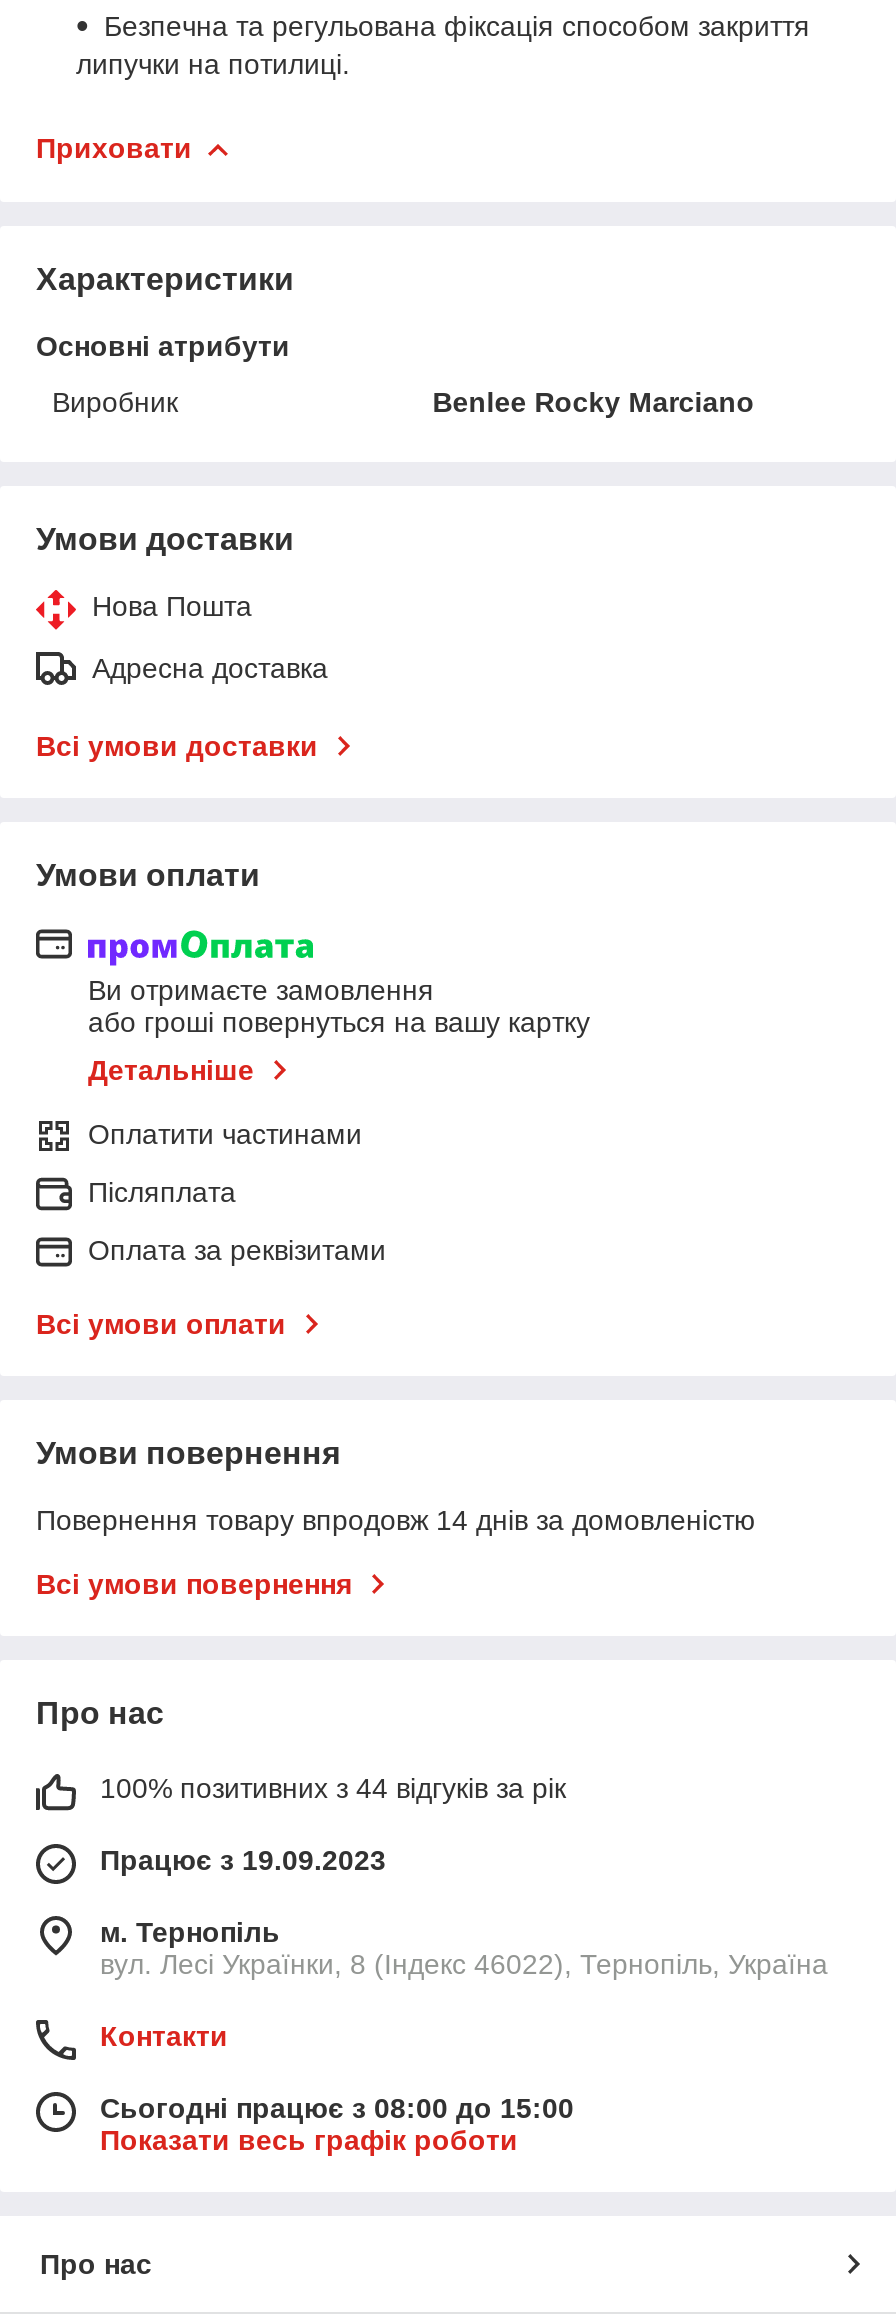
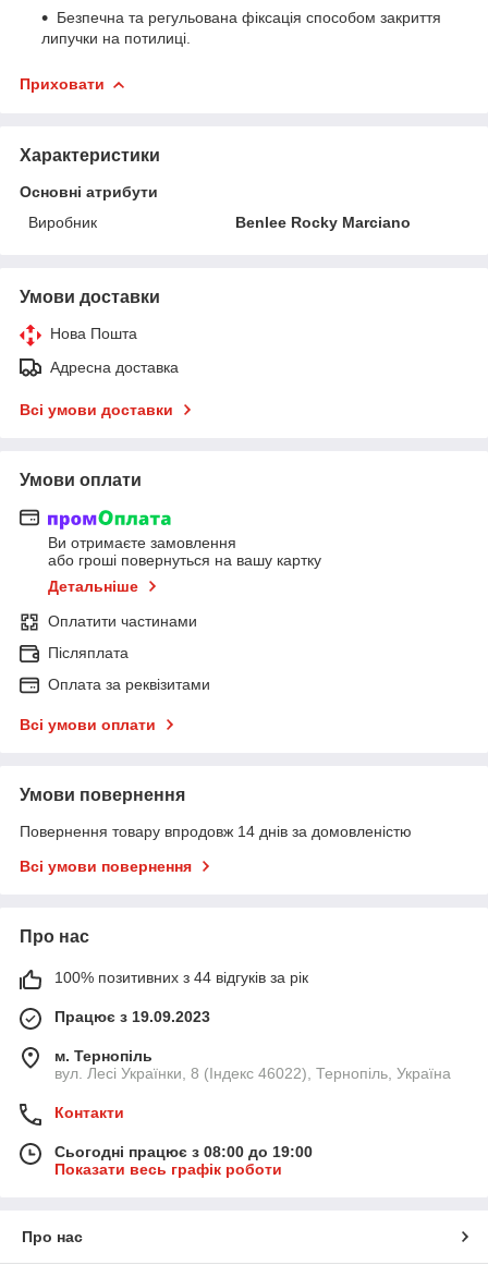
- Сьогодні працює з 08:00 до 15:00
+ Сьогодні працює з 08:00 до 19:00
